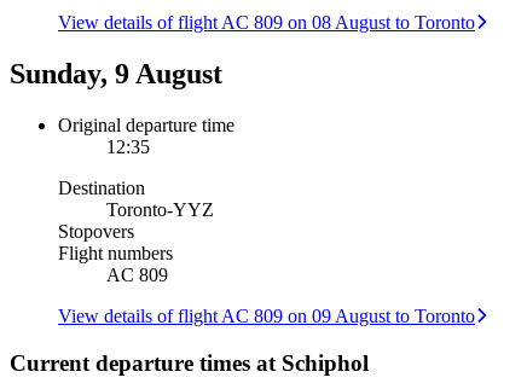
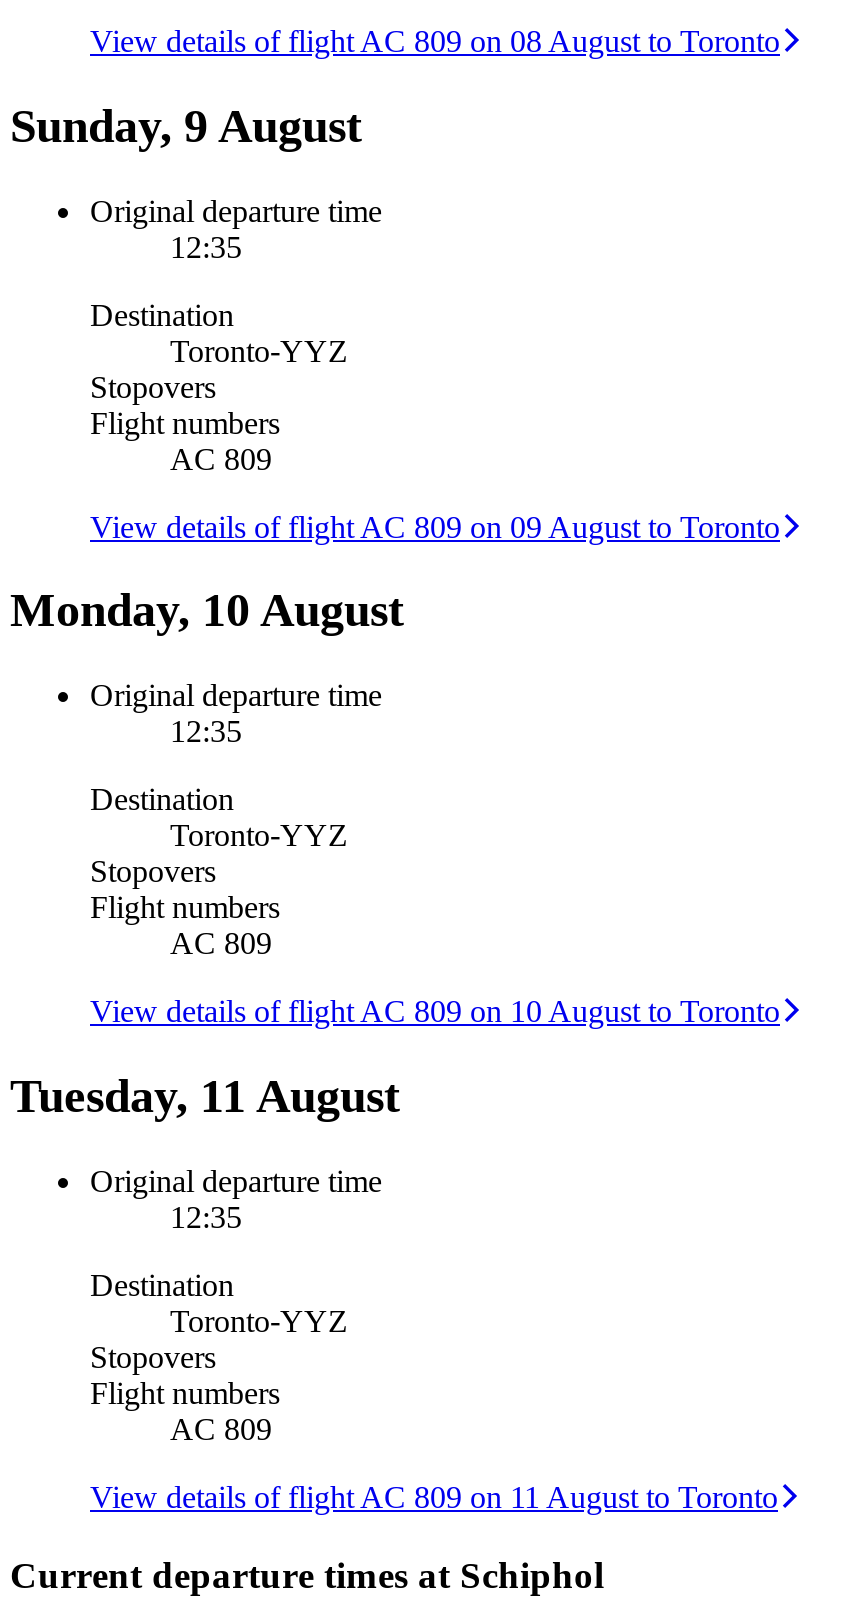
+ Monday, 10 August
+ Original departure time
+ 12:35
+ Destination
+ Toronto-YYZ
+ Stopovers
+ Flight numbers
+ AC 809
+ View details of flight AC 809 on 10 August to Toronto
+ Tuesday, 11 August
+ Original departure time
+ 12:35
+ Destination
+ Toronto-YYZ
+ Stopovers
+ Flight numbers
+ AC 809
+ View details of flight AC 809 on 11 August to Toronto
